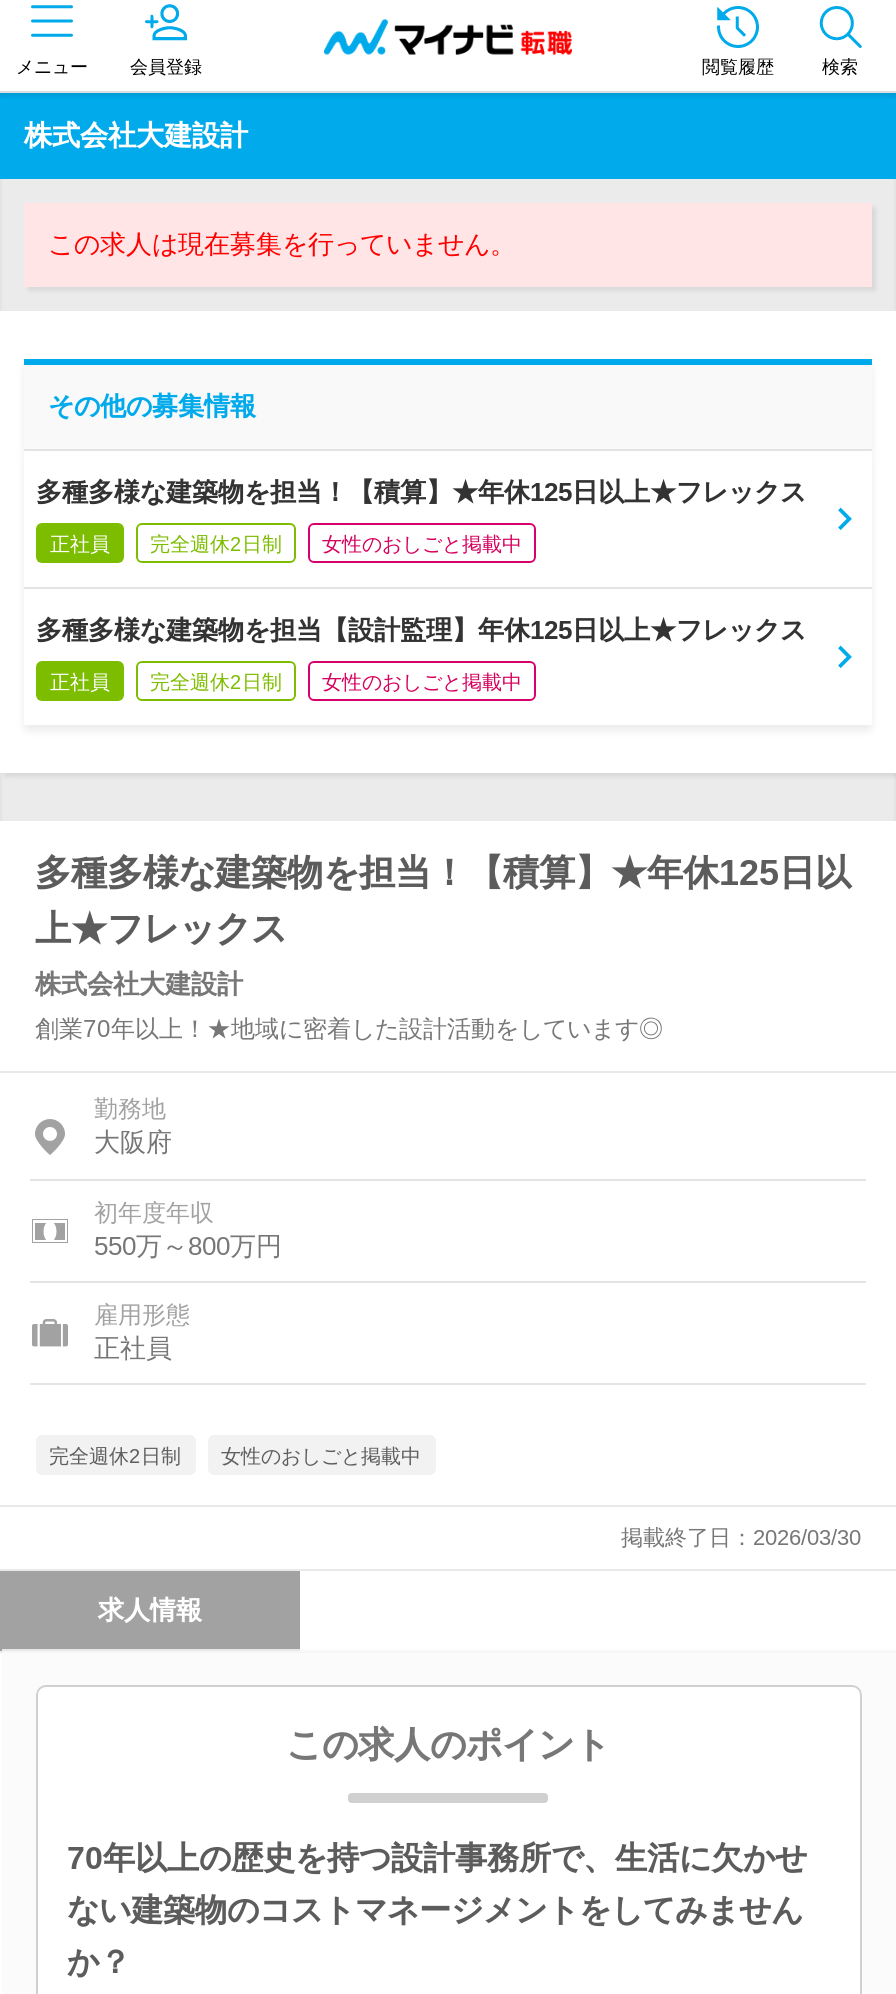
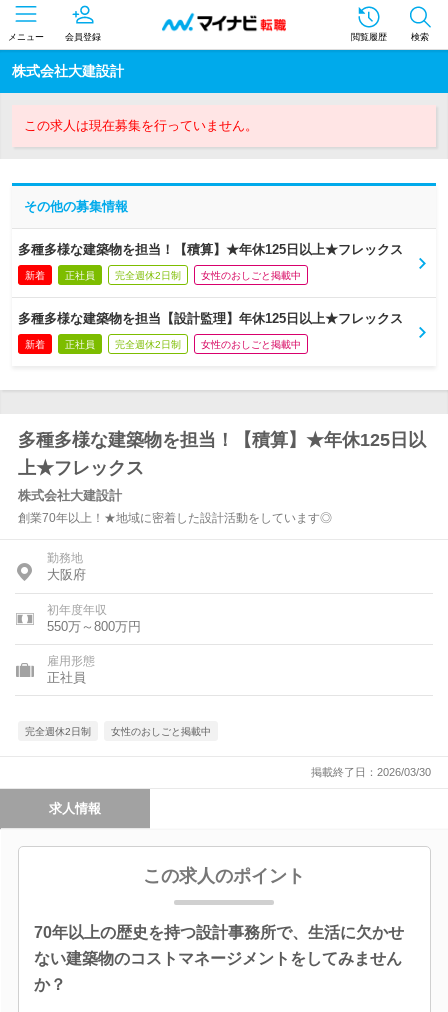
+ 新着

+ 新着
